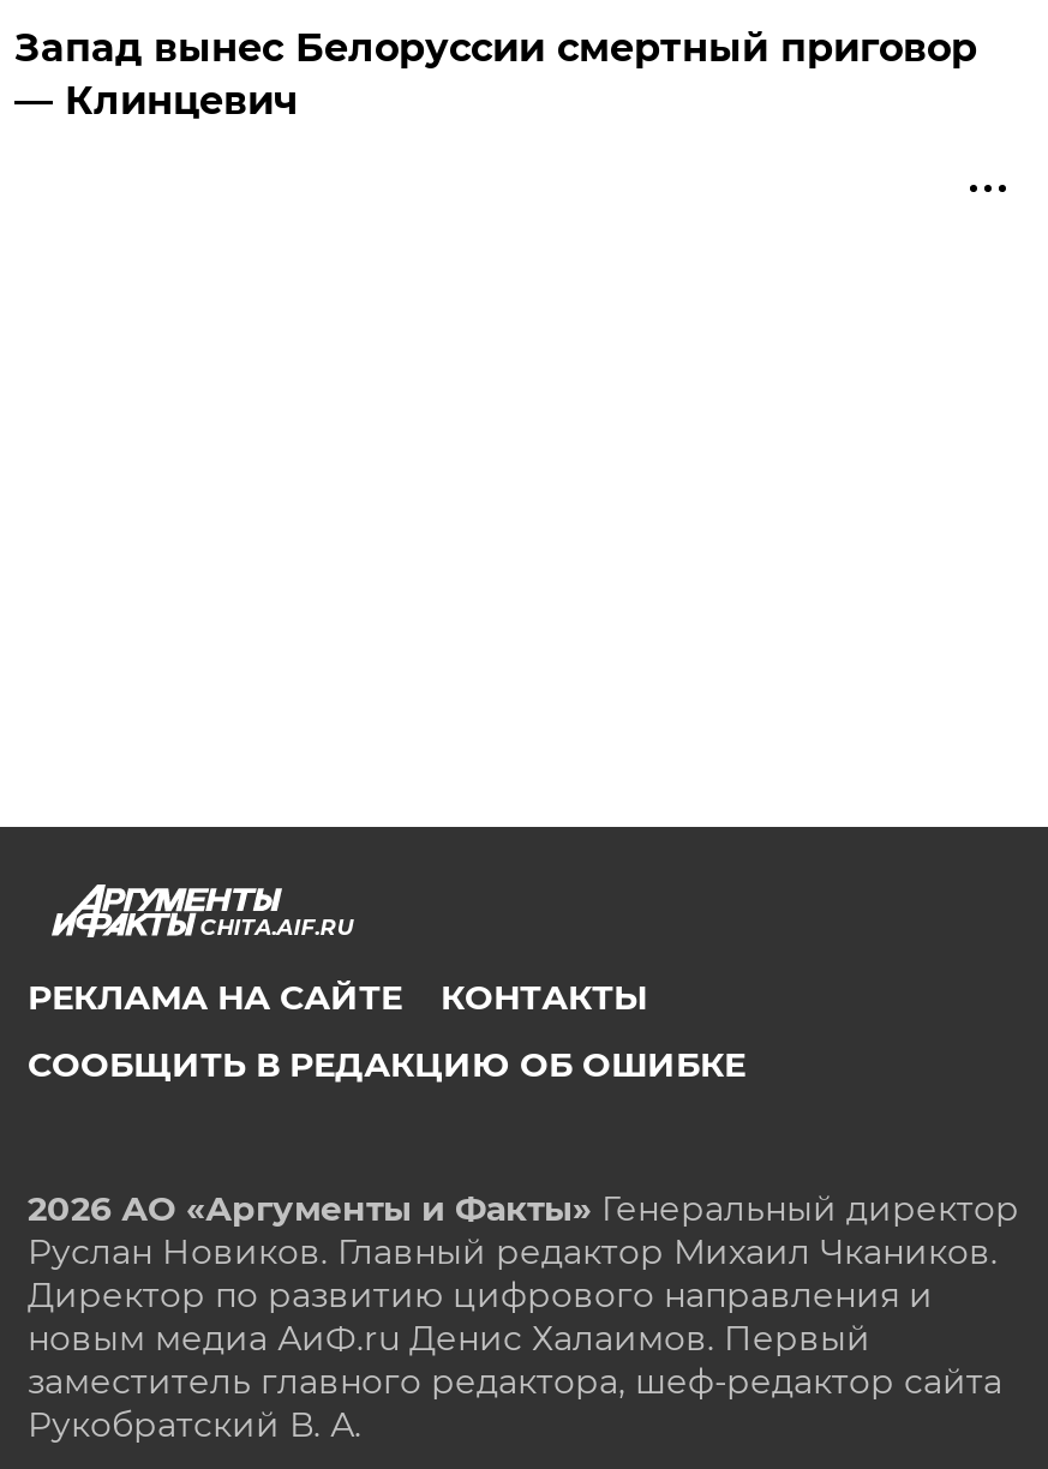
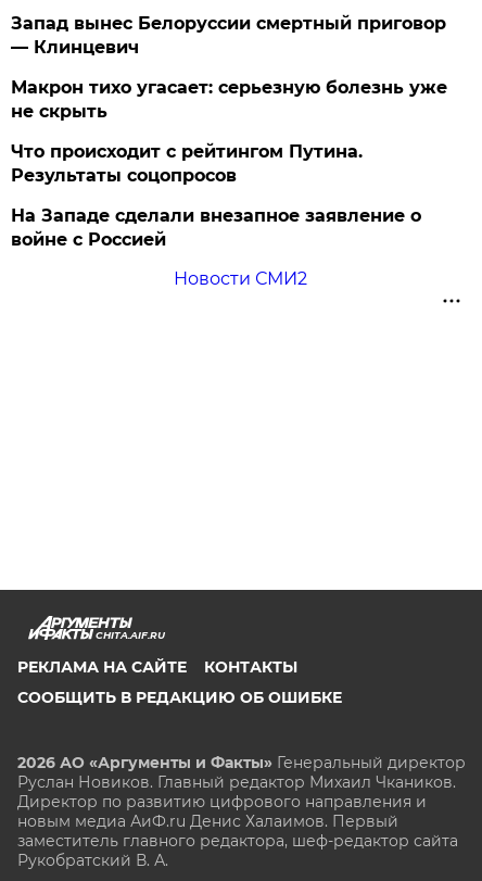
+ Макрон тихо угасает: серьезную болезнь уже
+ не скрыть
+ Что происходит с рейтингом Путина.
+ Результаты соцопросов
+ На Западе сделали внезапное заявление о
+ войне с Россией
+ Новости СМИ2
